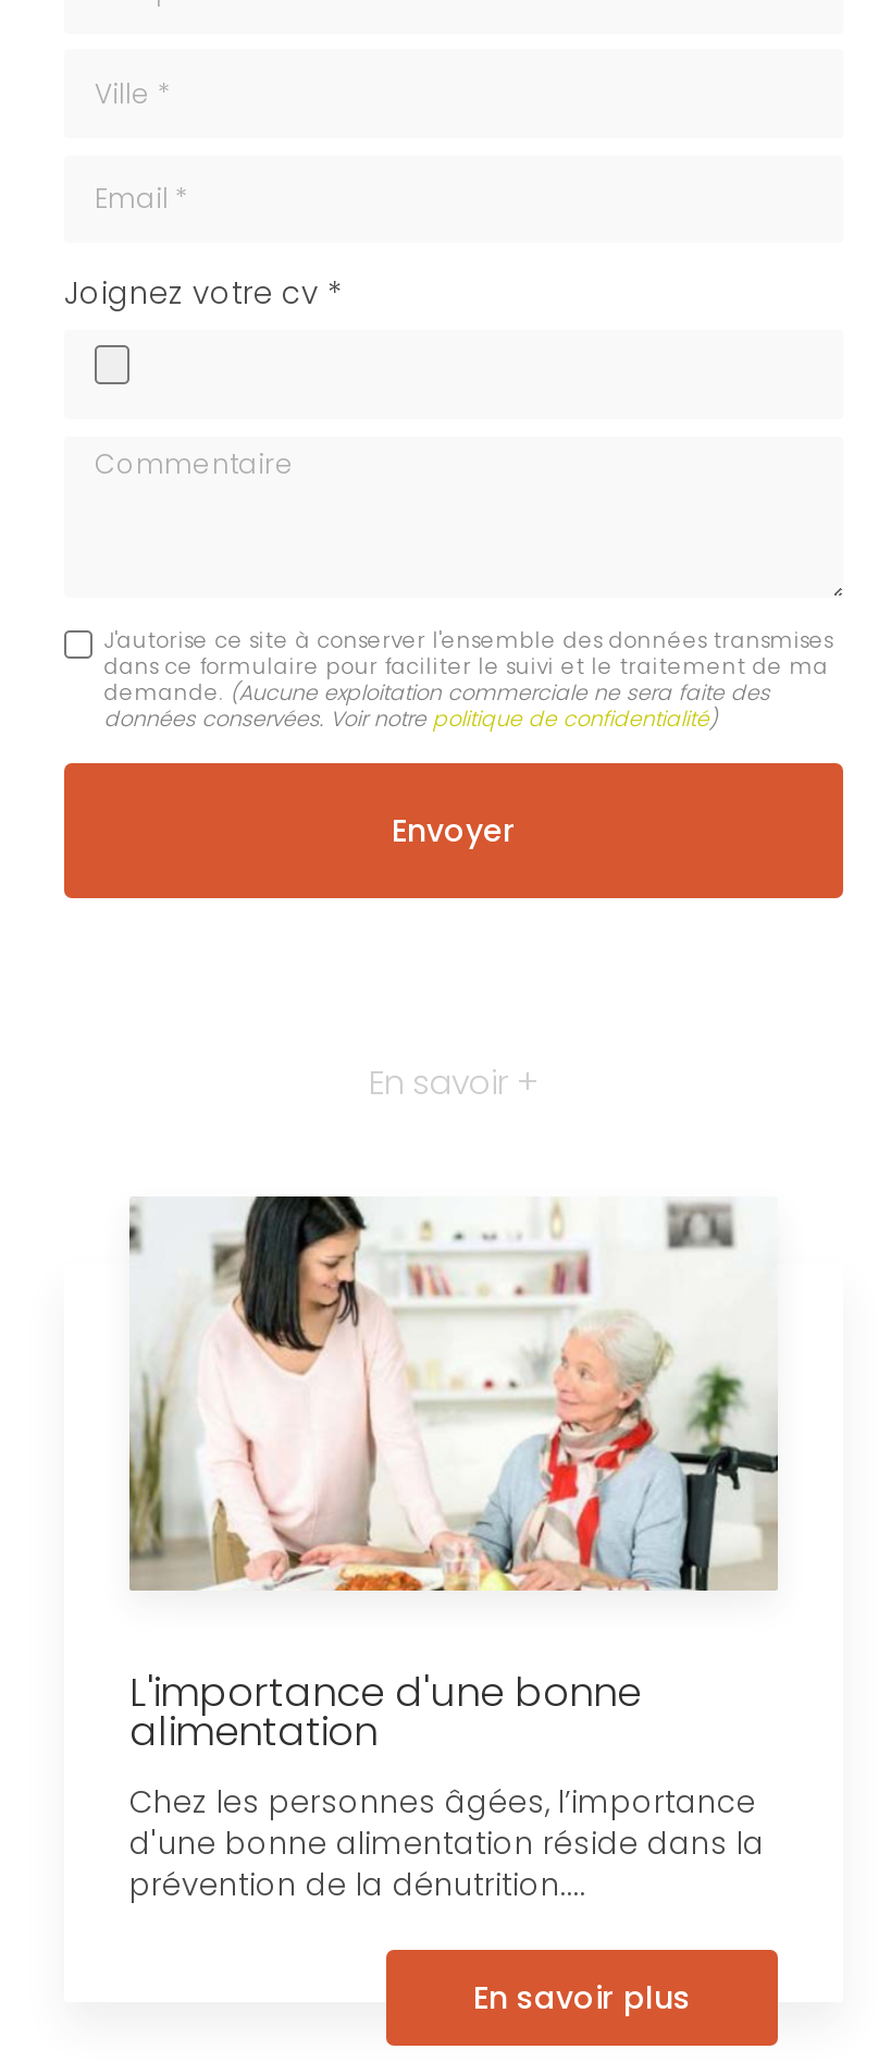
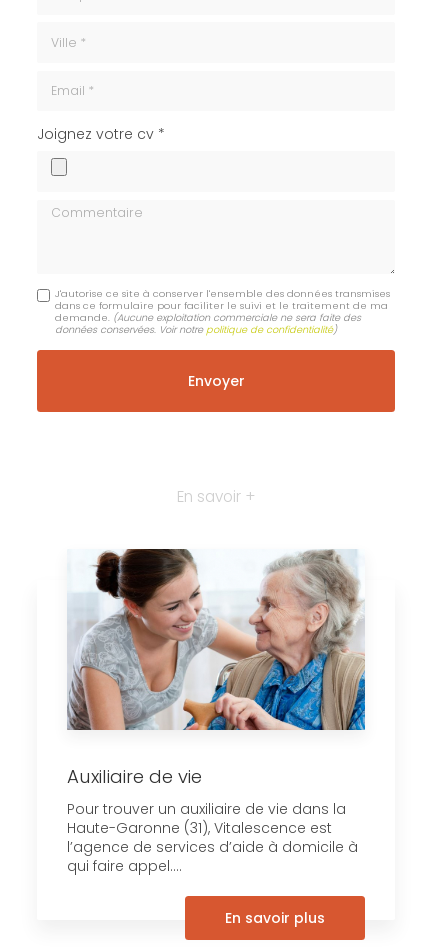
- [image]
- L'importance d'une bonne
- alimentation
- Chez les personnes âgées, l’importance
- d'une bonne alimentation réside dans la
- prévention de la dénutrition....
+ [image]
+ Auxiliaire de vie
+ Pour trouver un auxiliaire de vie dans la
+ Haute-Garonne (31), Vitalescence est
+ l’agence de services d’aide à domicile à
+ qui faire appel....
